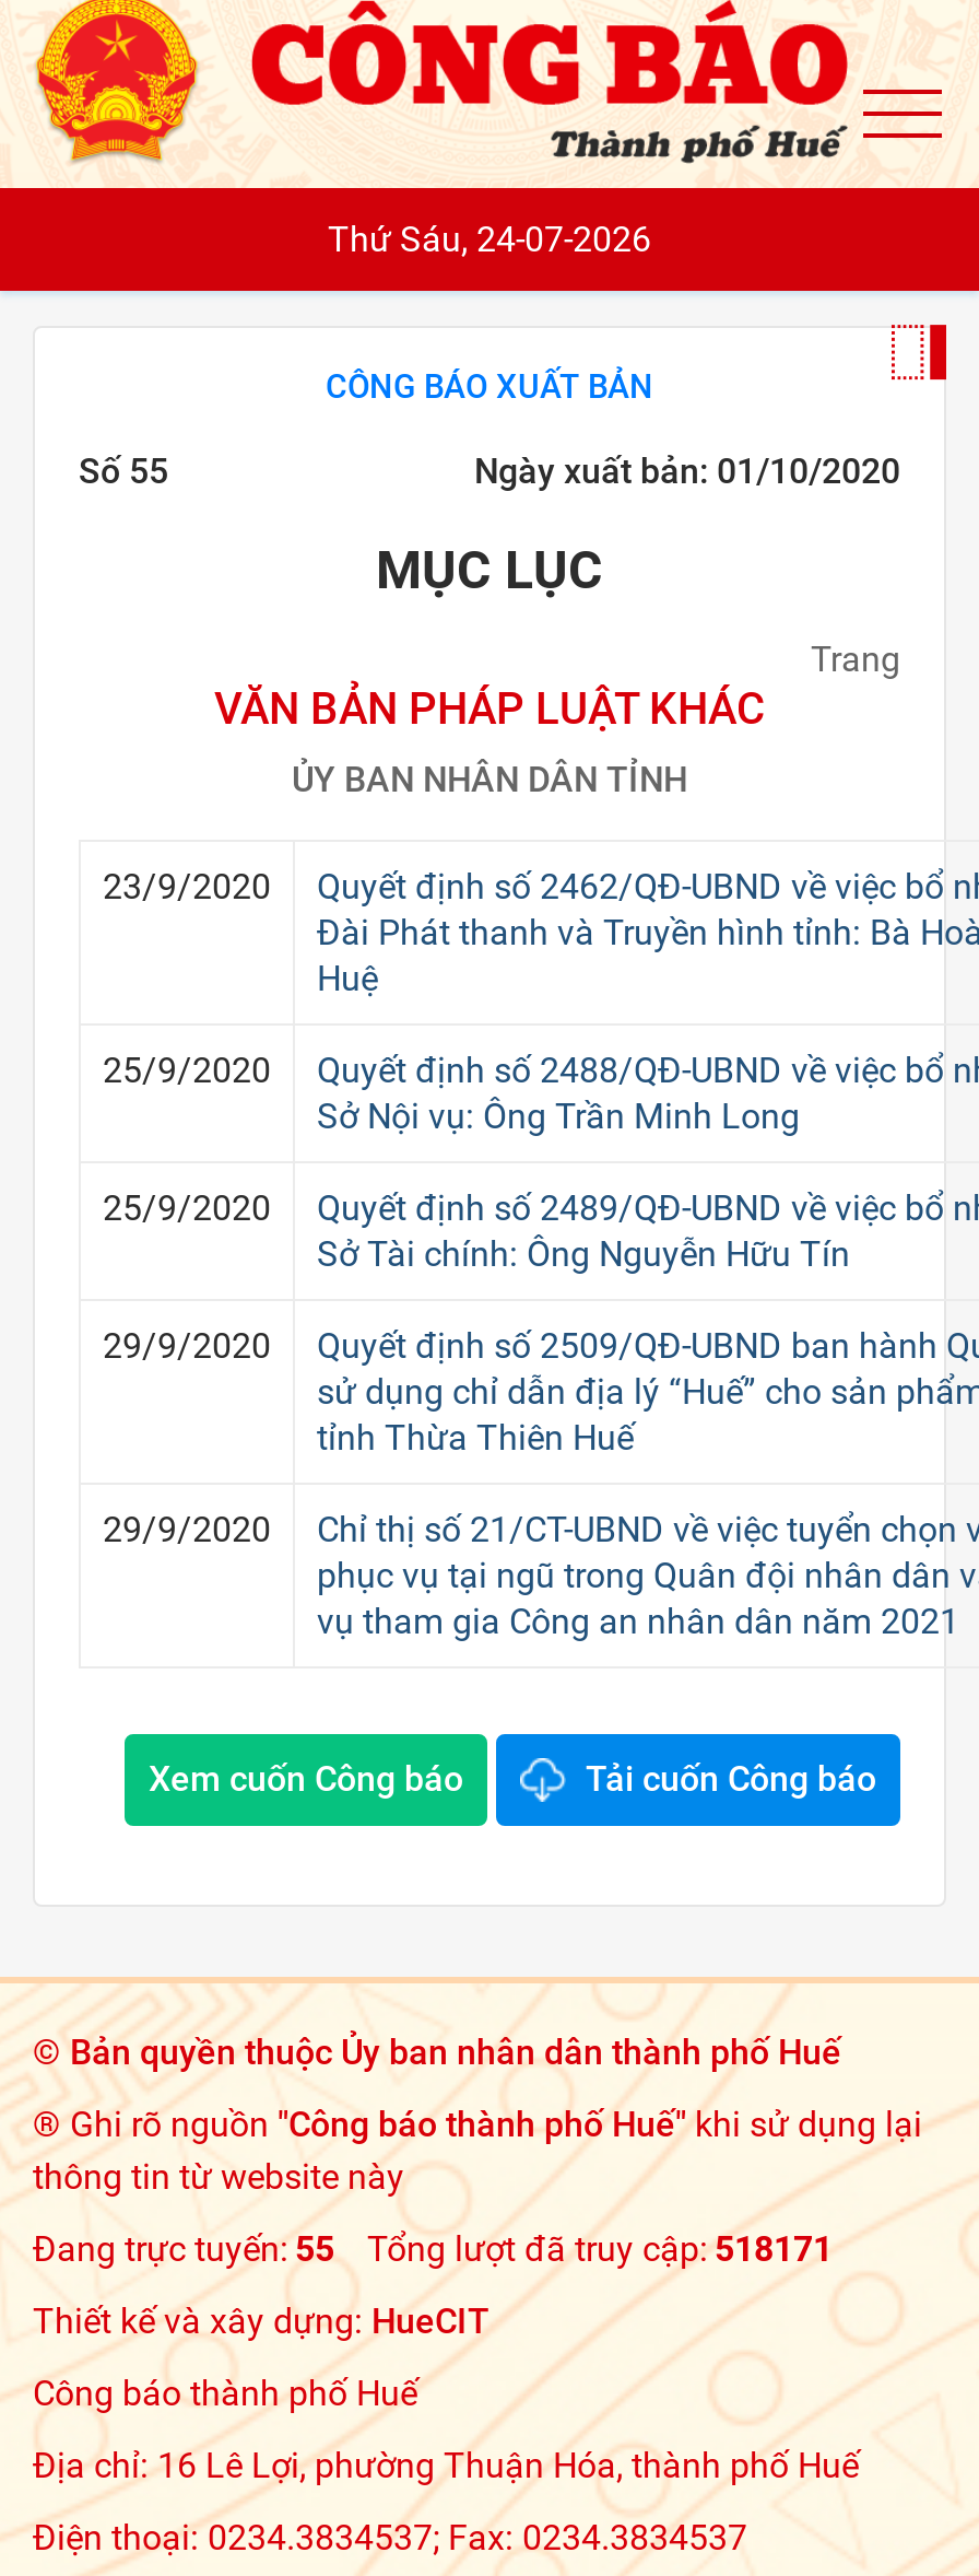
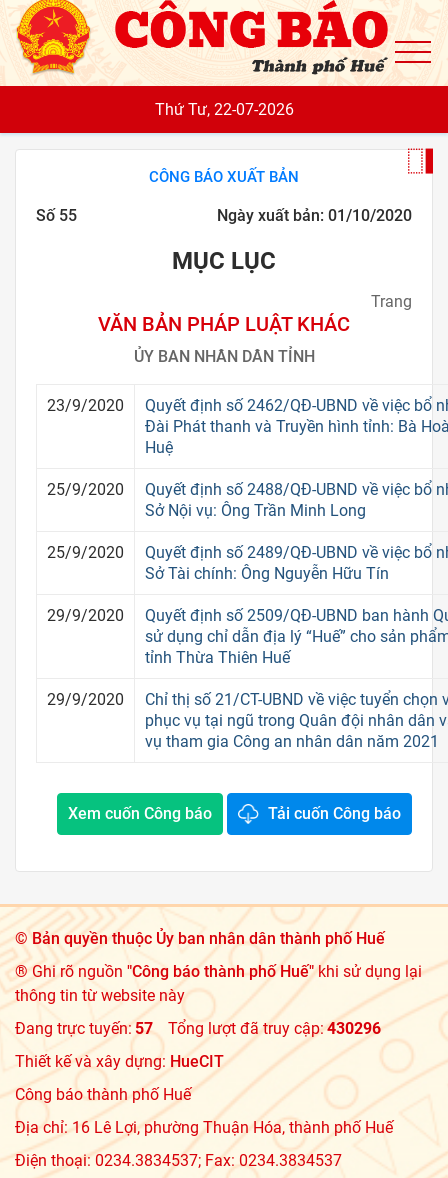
- Thứ Sáu, 24-07-2026
+ Thứ Tư, 22-07-2026

- Đang trực tuyến: 55
+ Đang trực tuyến: 57

- Tổng lượt đã truy cập: 518171
+ Tổng lượt đã truy cập: 430296
